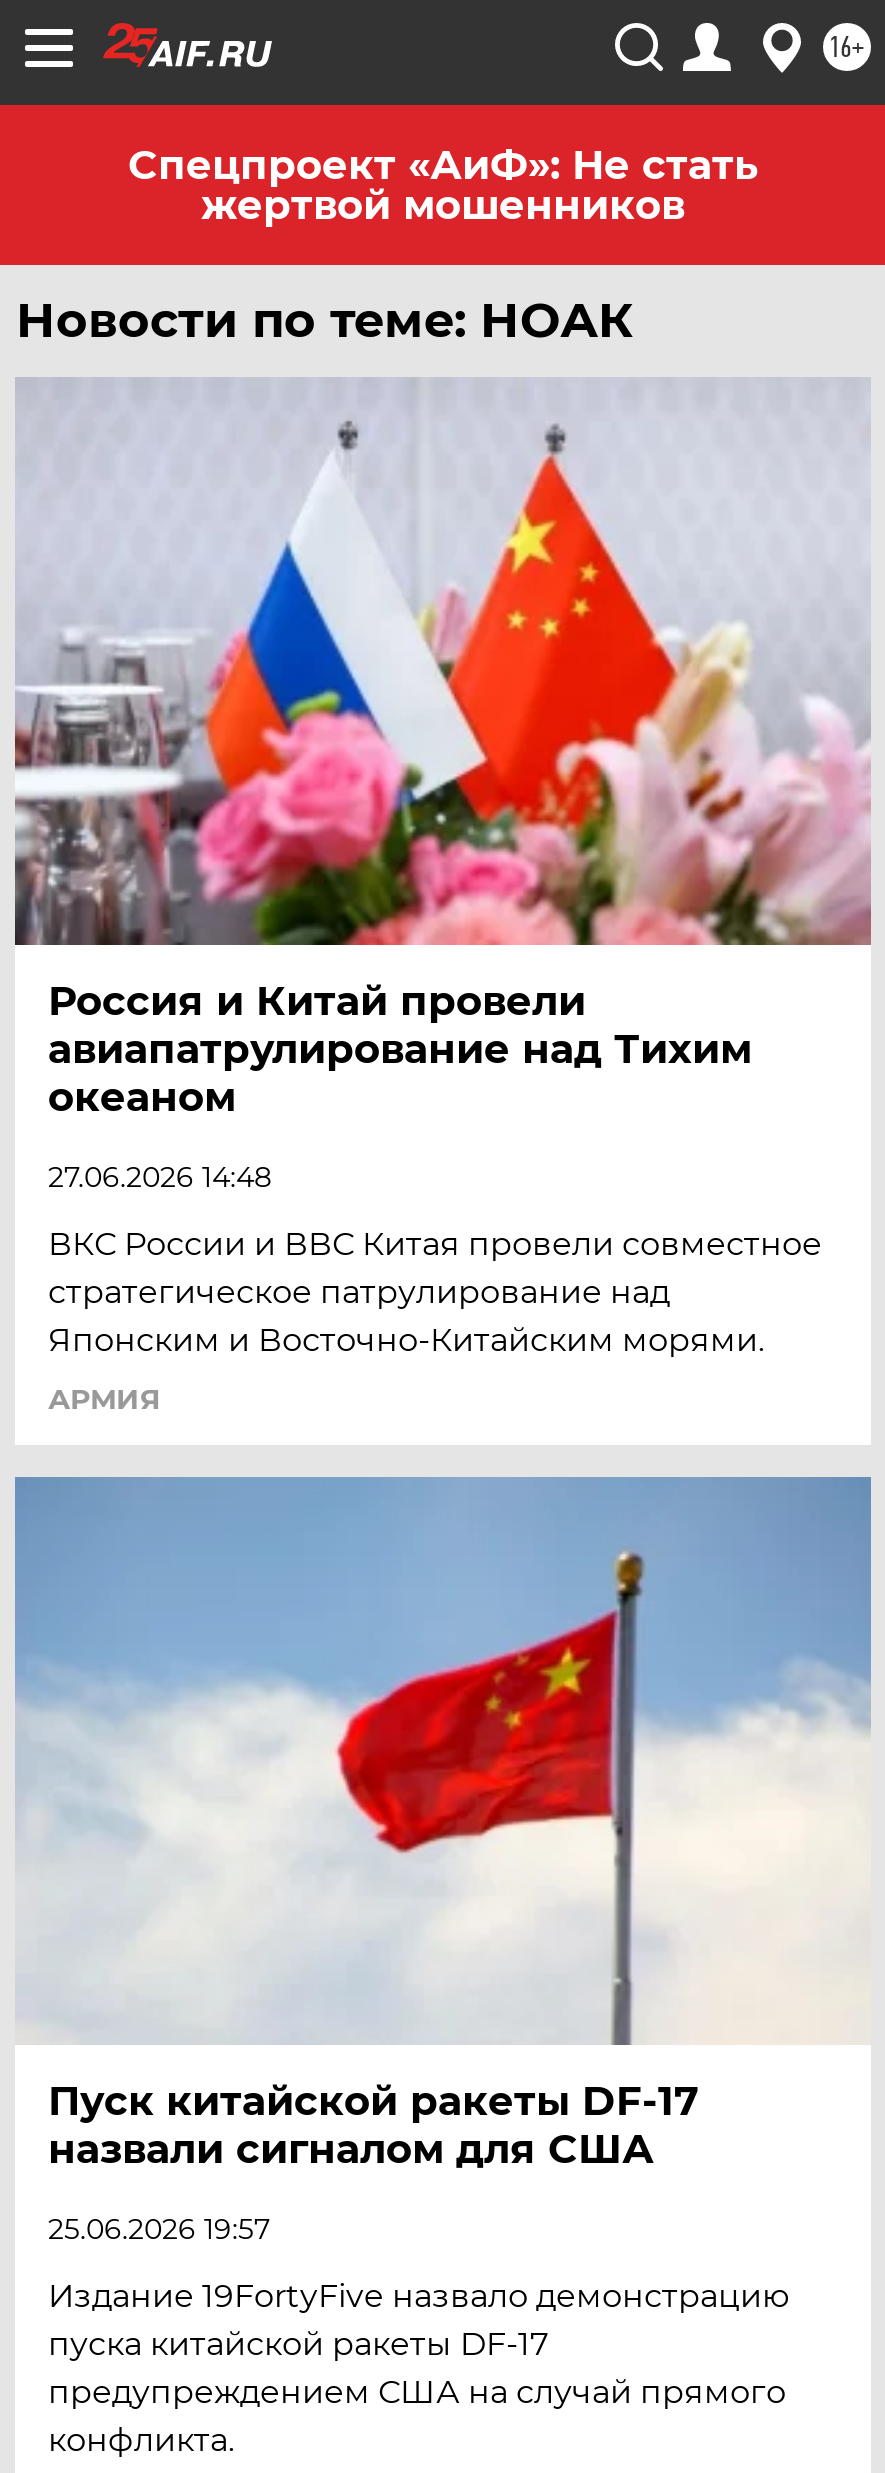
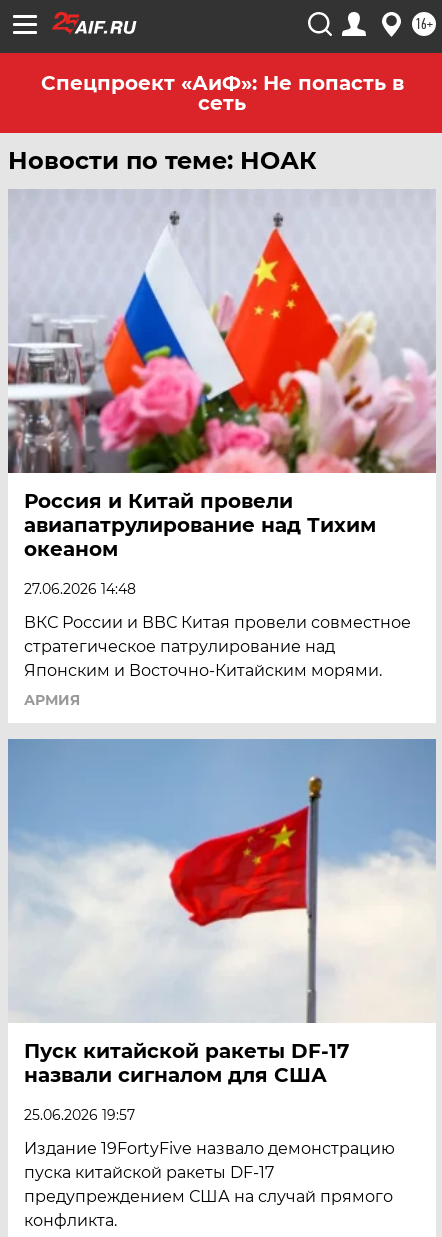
- Спецпроект «АиФ»: Не стать
- жертвой мошенников
+ Спецпроект «АиФ»: Не попасть в
+ сеть
